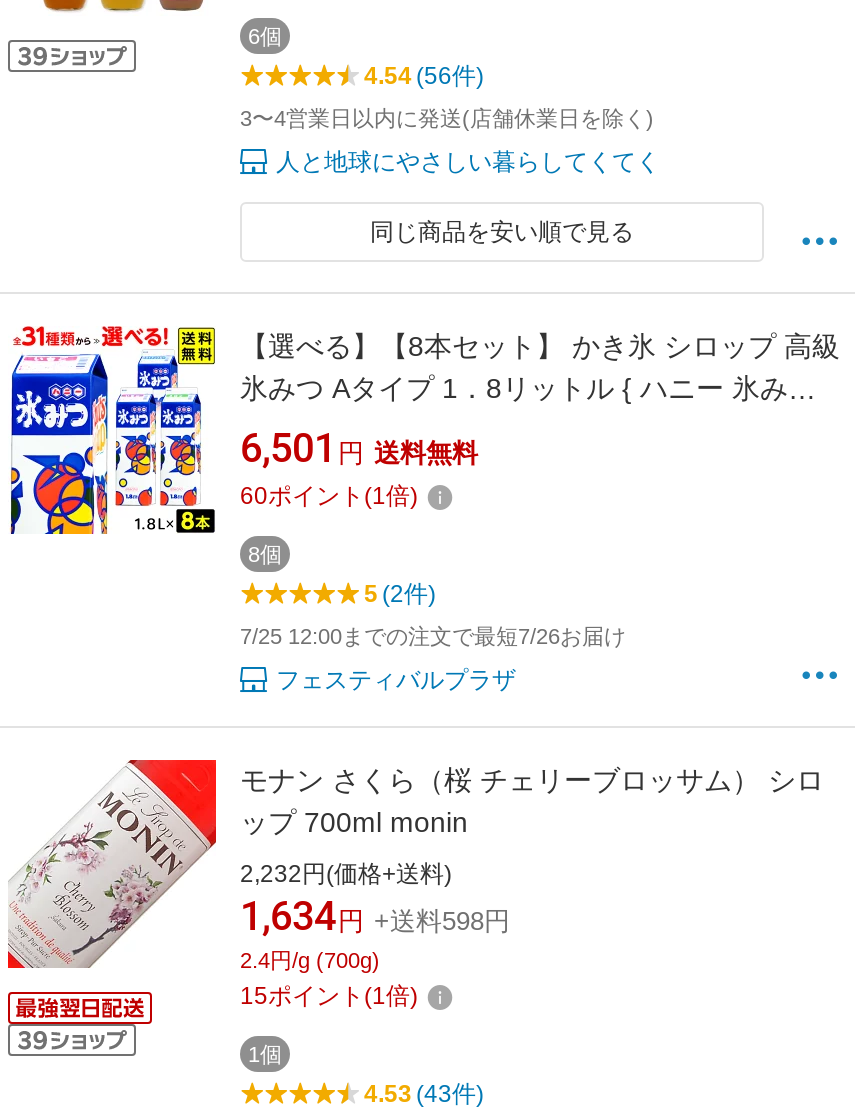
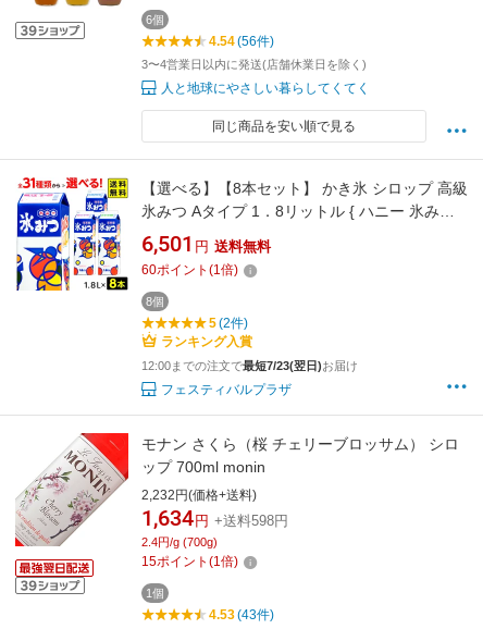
- 7/25 12:00までの注文で最短7/26お届け
+ ランキング入賞
+ 12:00までの注文で最短7/23(翌日)お届け
